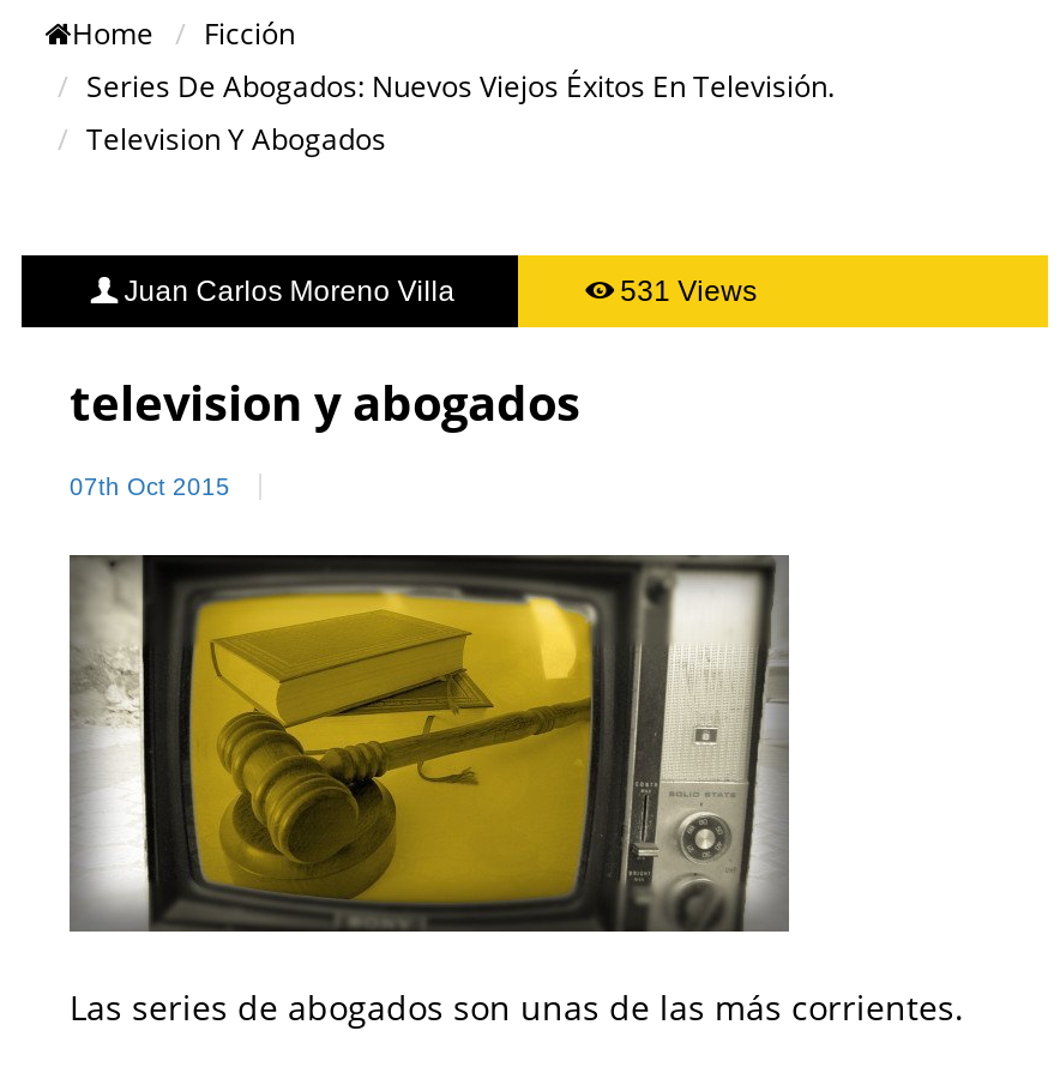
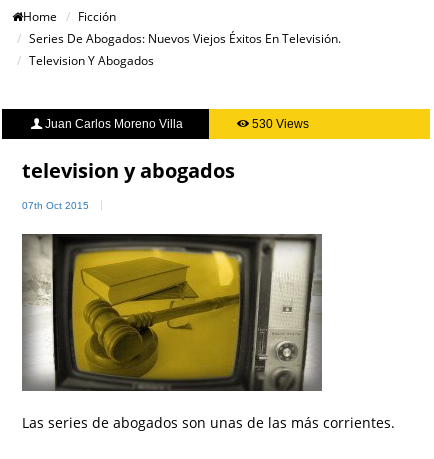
- 531 Views
+ 530 Views
